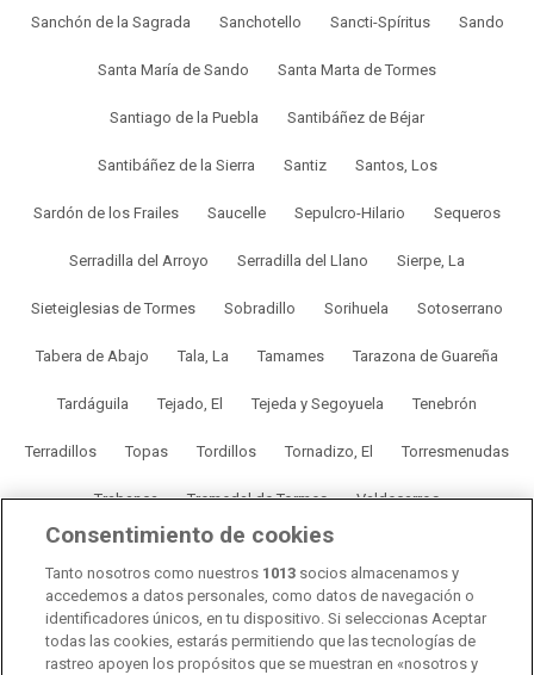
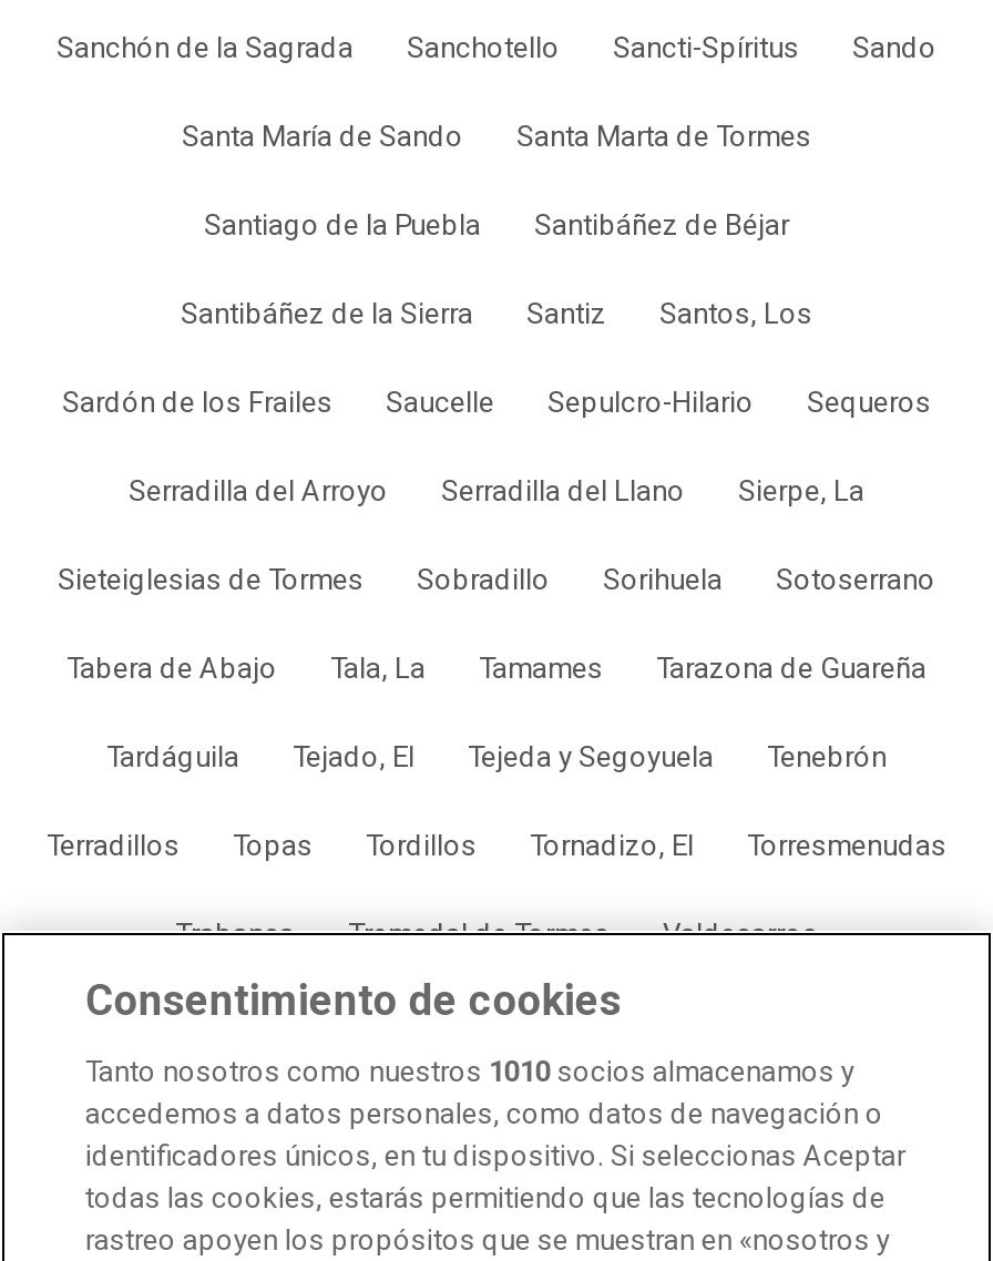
- Tanto nosotros como nuestros 1013 socios almacenamos y
+ Tanto nosotros como nuestros 1010 socios almacenamos y
